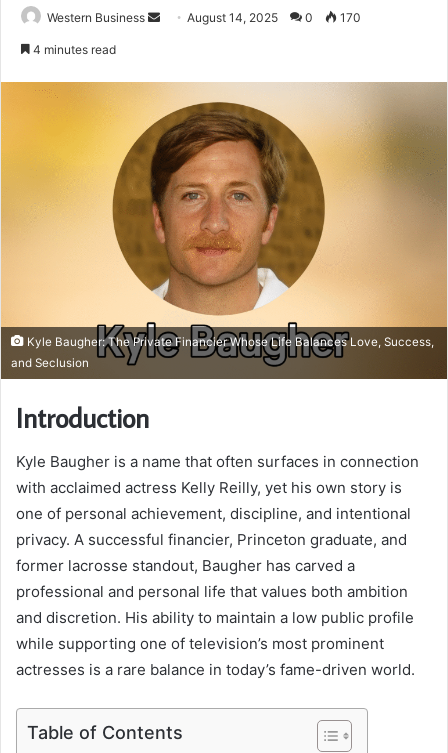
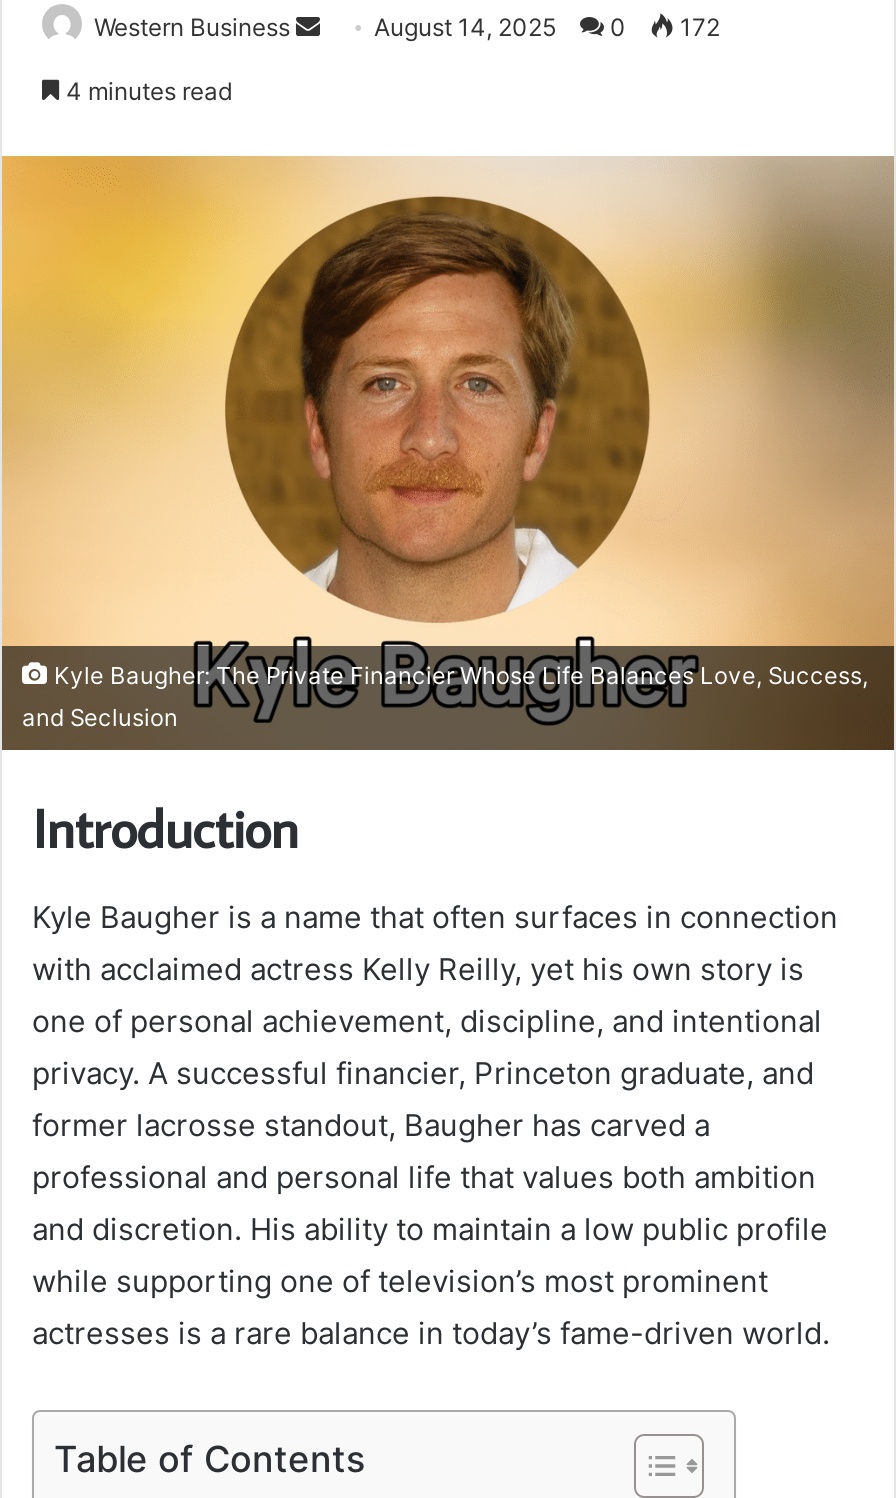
- 170
+ 172
